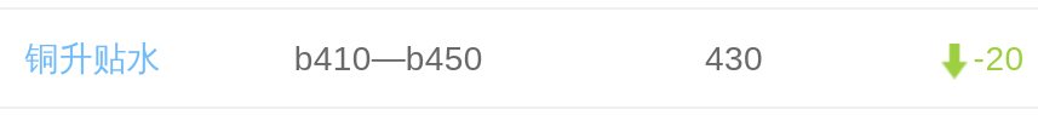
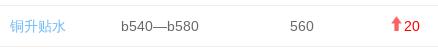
- b410—b450
- 430
- -20
+ b540—b580
+ 560
+ 20
